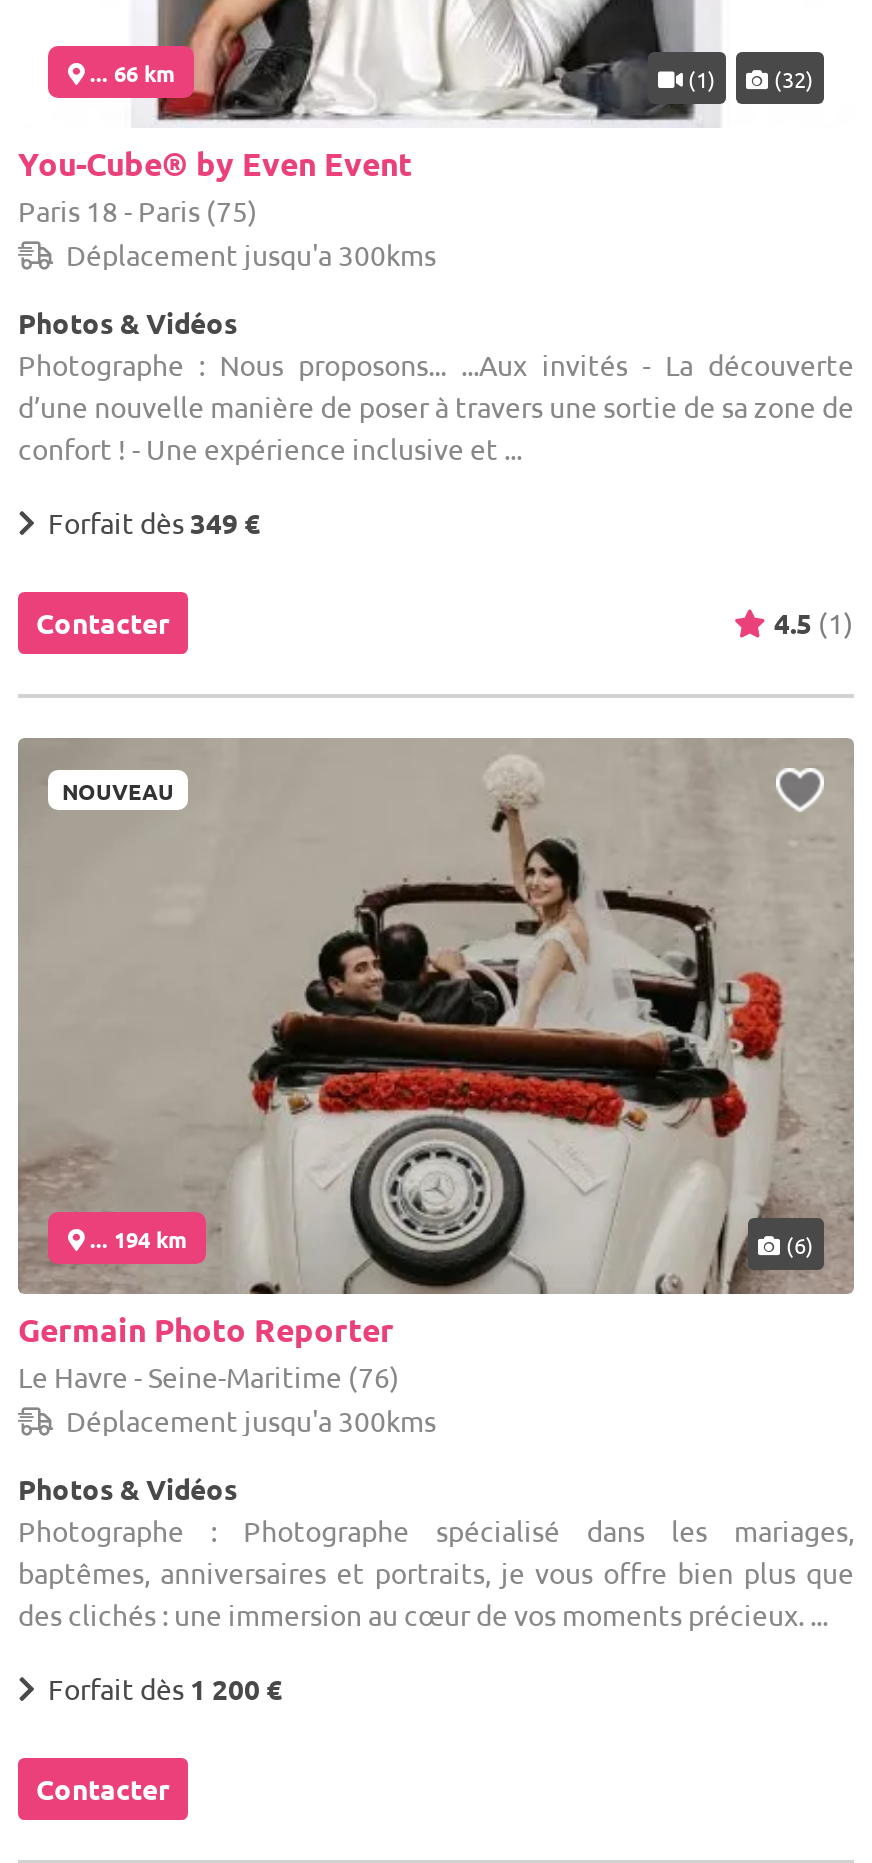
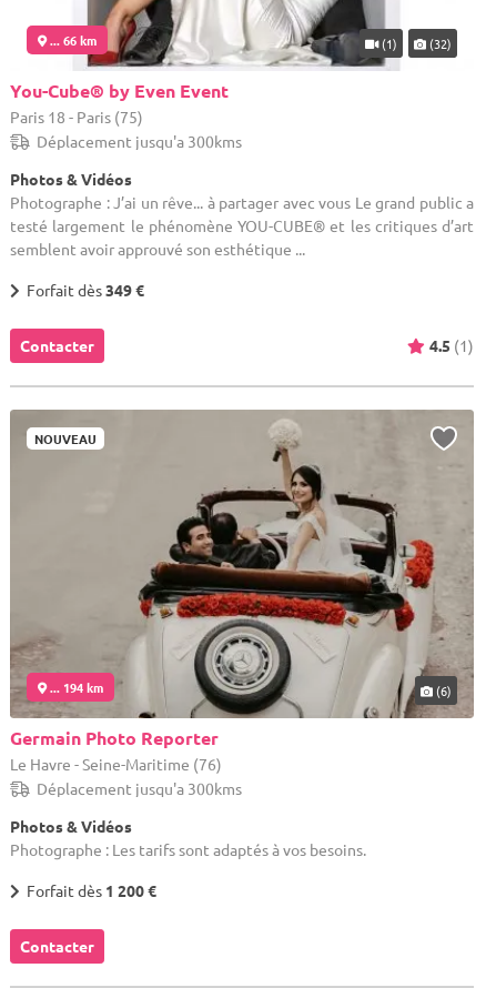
- Photographe : Nous proposons... ...Aux invités - La découverte
- d’une nouvelle manière de poser à travers une sortie de sa zone de
- confort ! - Une expérience inclusive et ...
+ Photographe : J’ai un rêve... à partager avec vous Le grand public a
+ testé largement le phénomène YOU-CUBE® et les critiques d’art
+ semblent avoir approuvé son esthétique ...

- Photographe : Photographe spécialisé dans les mariages,
- baptêmes, anniversaires et portraits, je vous offre bien plus que
- des clichés : une immersion au cœur de vos moments précieux. ...
+ Photographe : Les tarifs sont adaptés à vos besoins.
